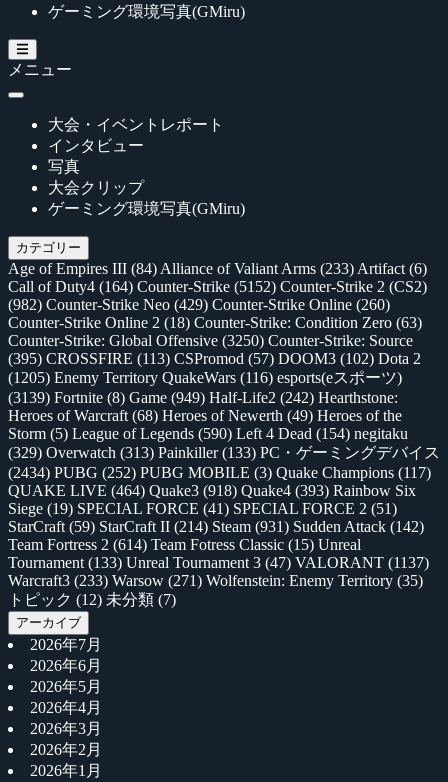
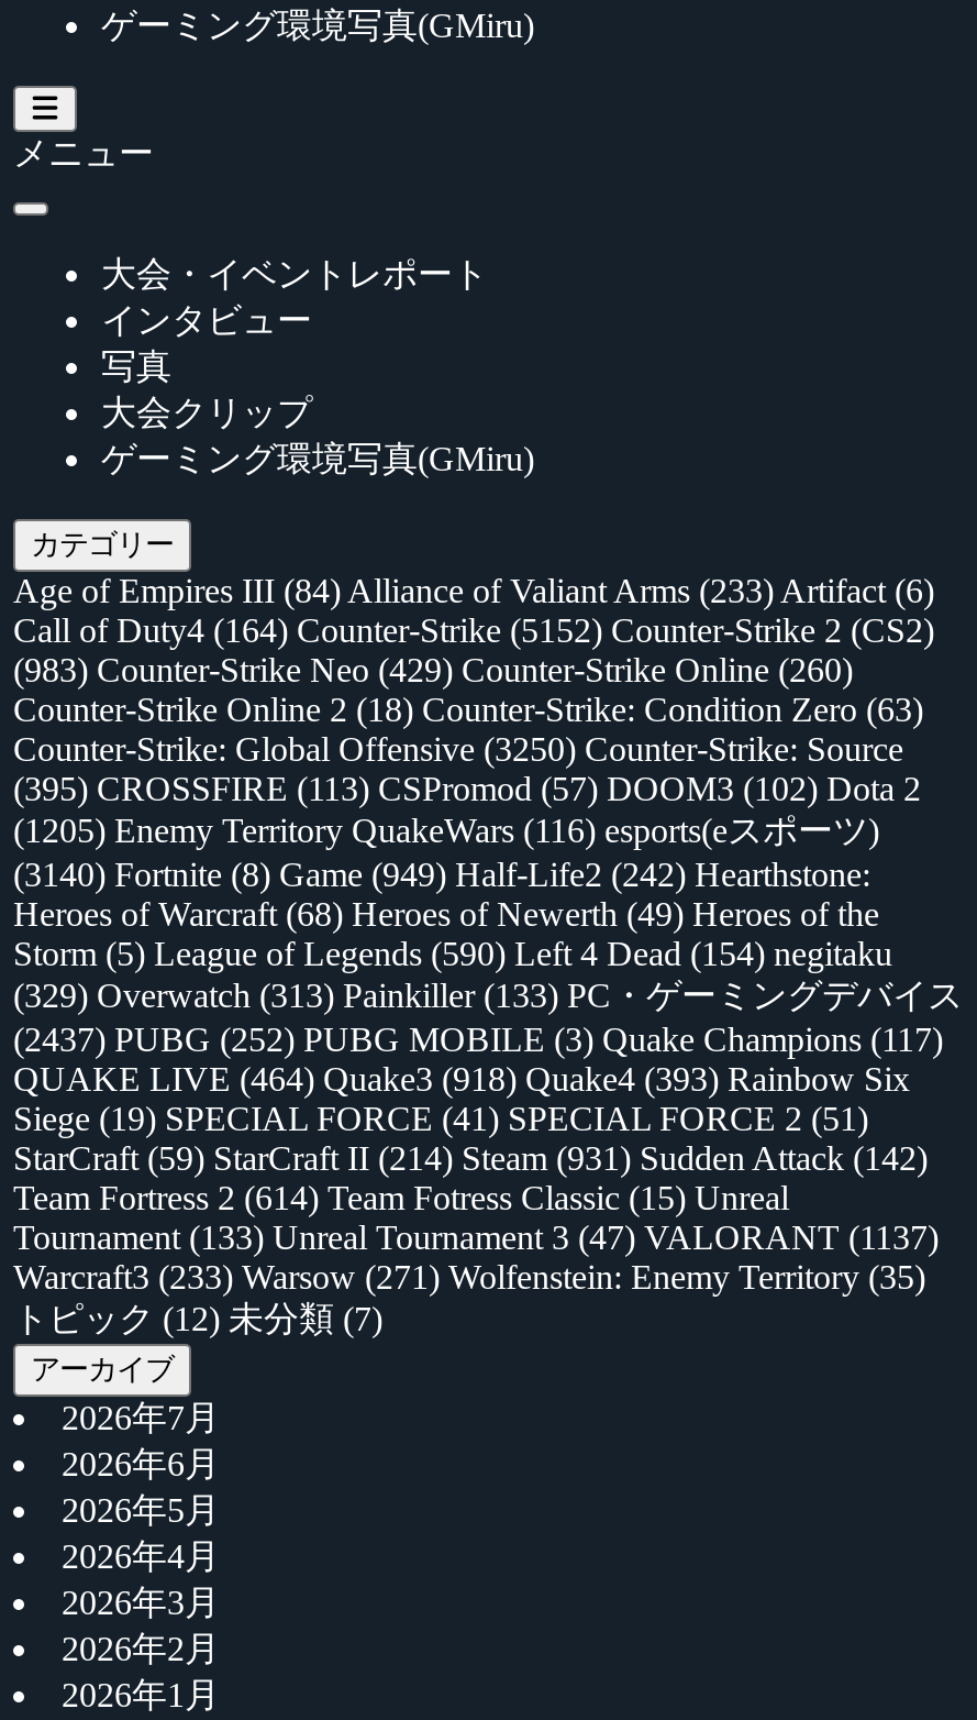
- (982) Counter-Strike Neo (429) Counter-Strike Online (260)
+ (983) Counter-Strike Neo (429) Counter-Strike Online (260)

- (3139) Fortnite (8) Game (949) Half-Life2 (242) Hearthstone:
+ (3140) Fortnite (8) Game (949) Half-Life2 (242) Hearthstone:

- (2434) PUBG (252) PUBG MOBILE (3) Quake Champions (117)
+ (2437) PUBG (252) PUBG MOBILE (3) Quake Champions (117)
